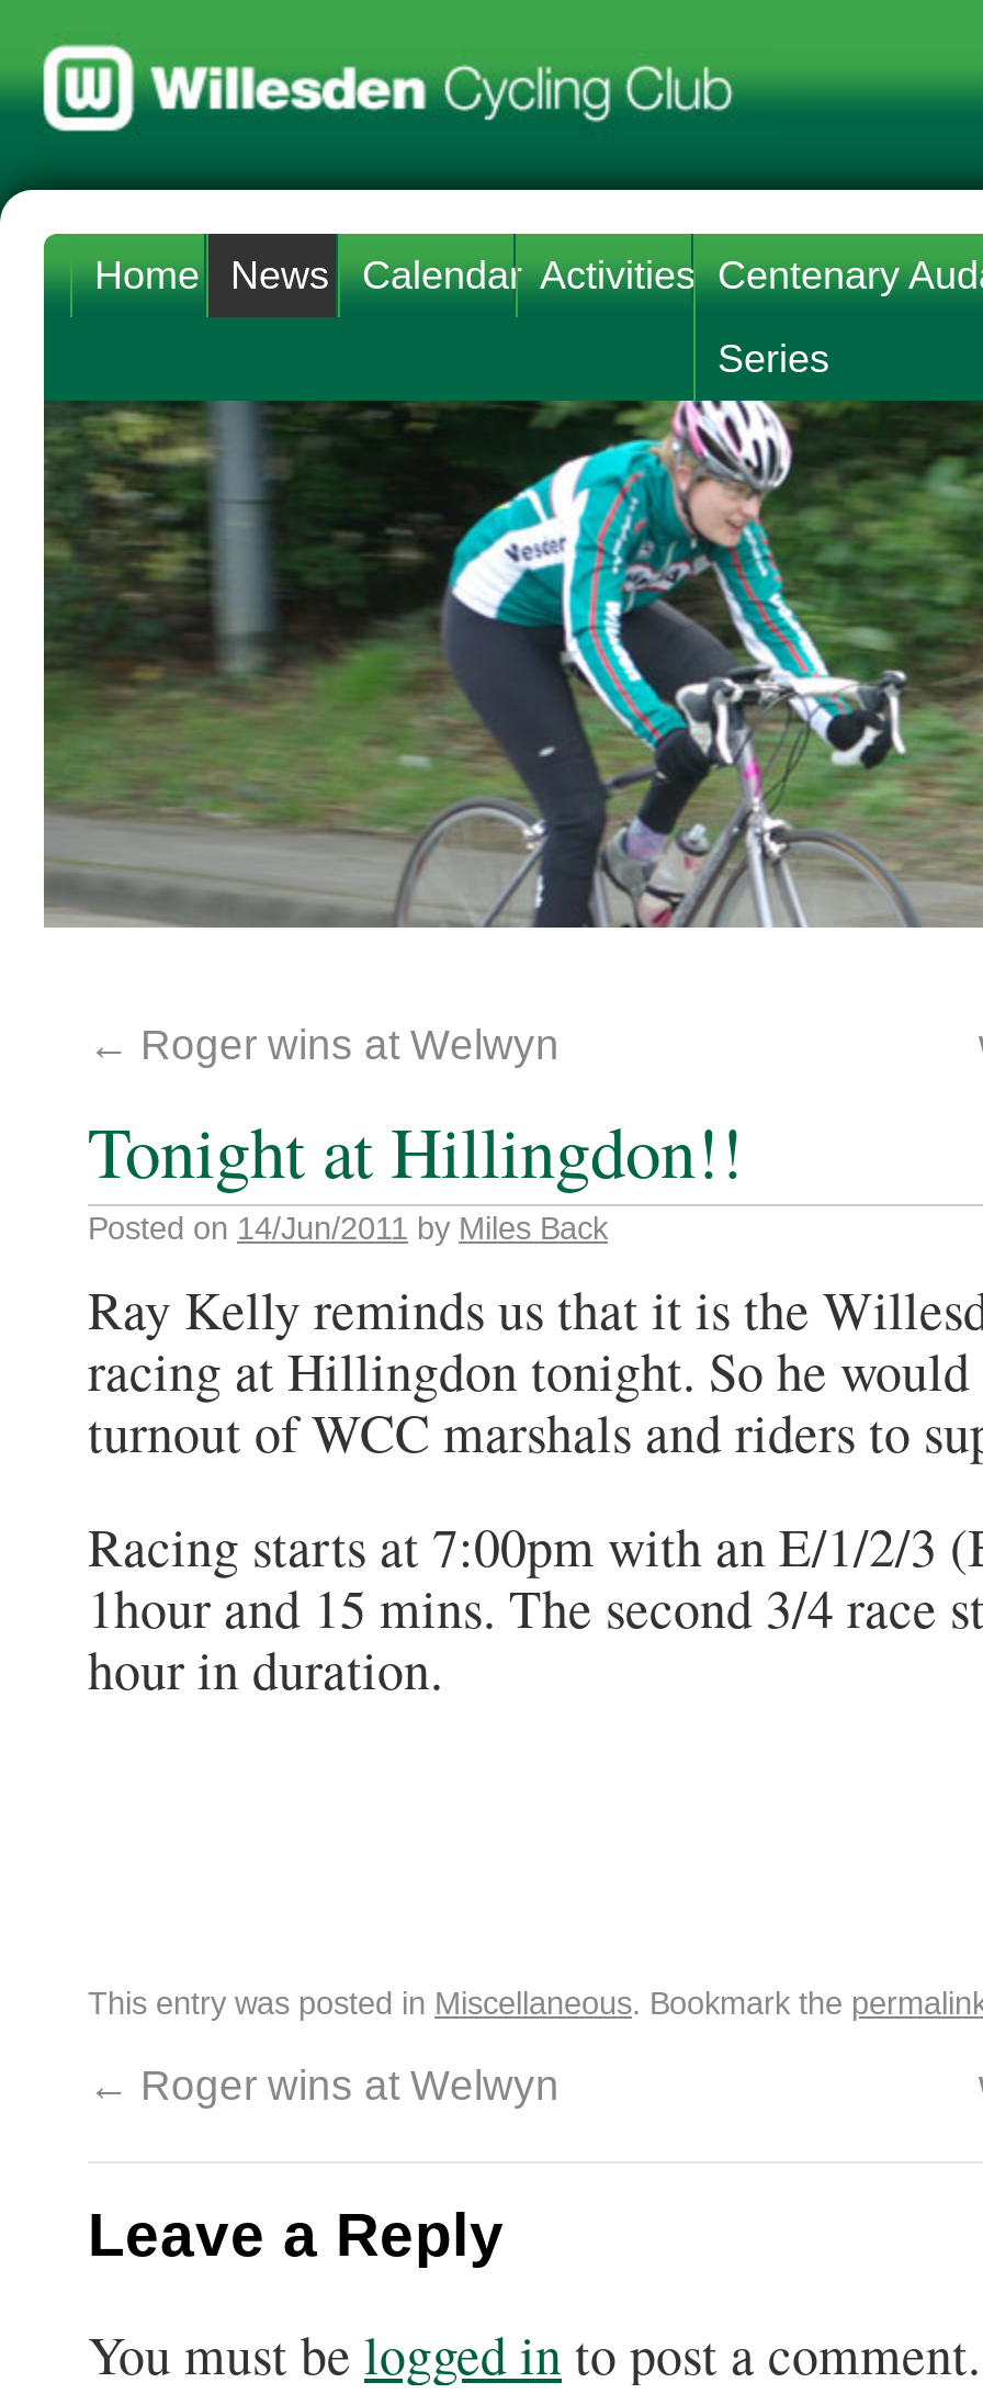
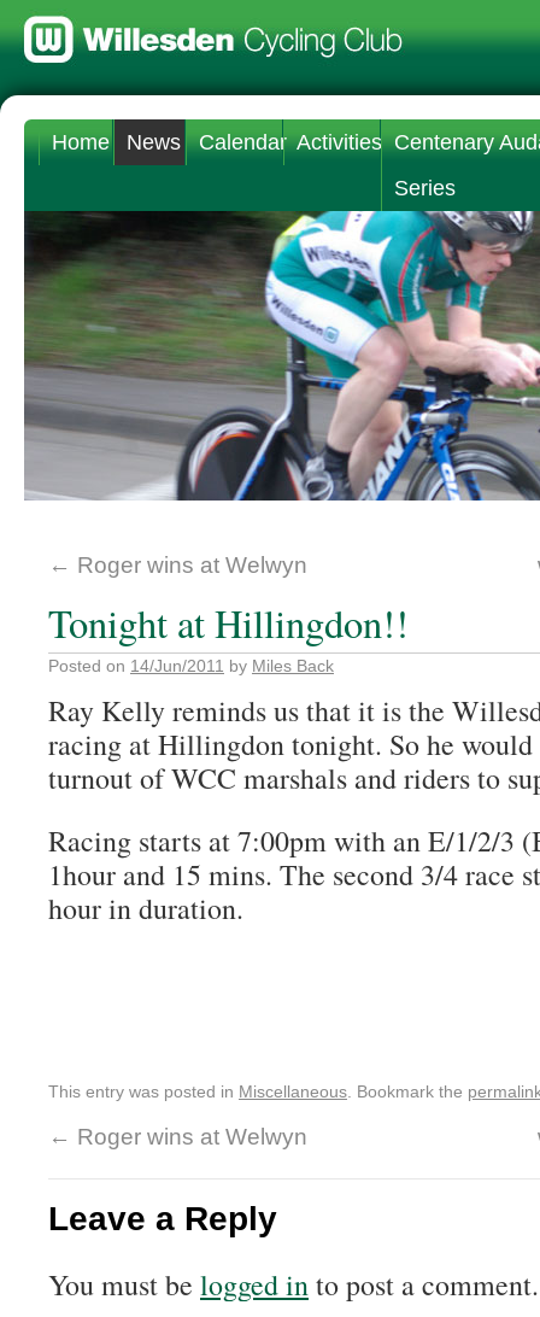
- [image]
+ [image]
